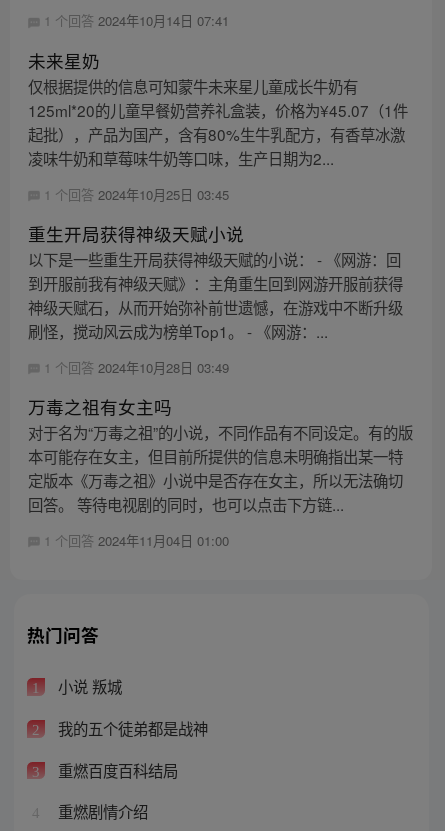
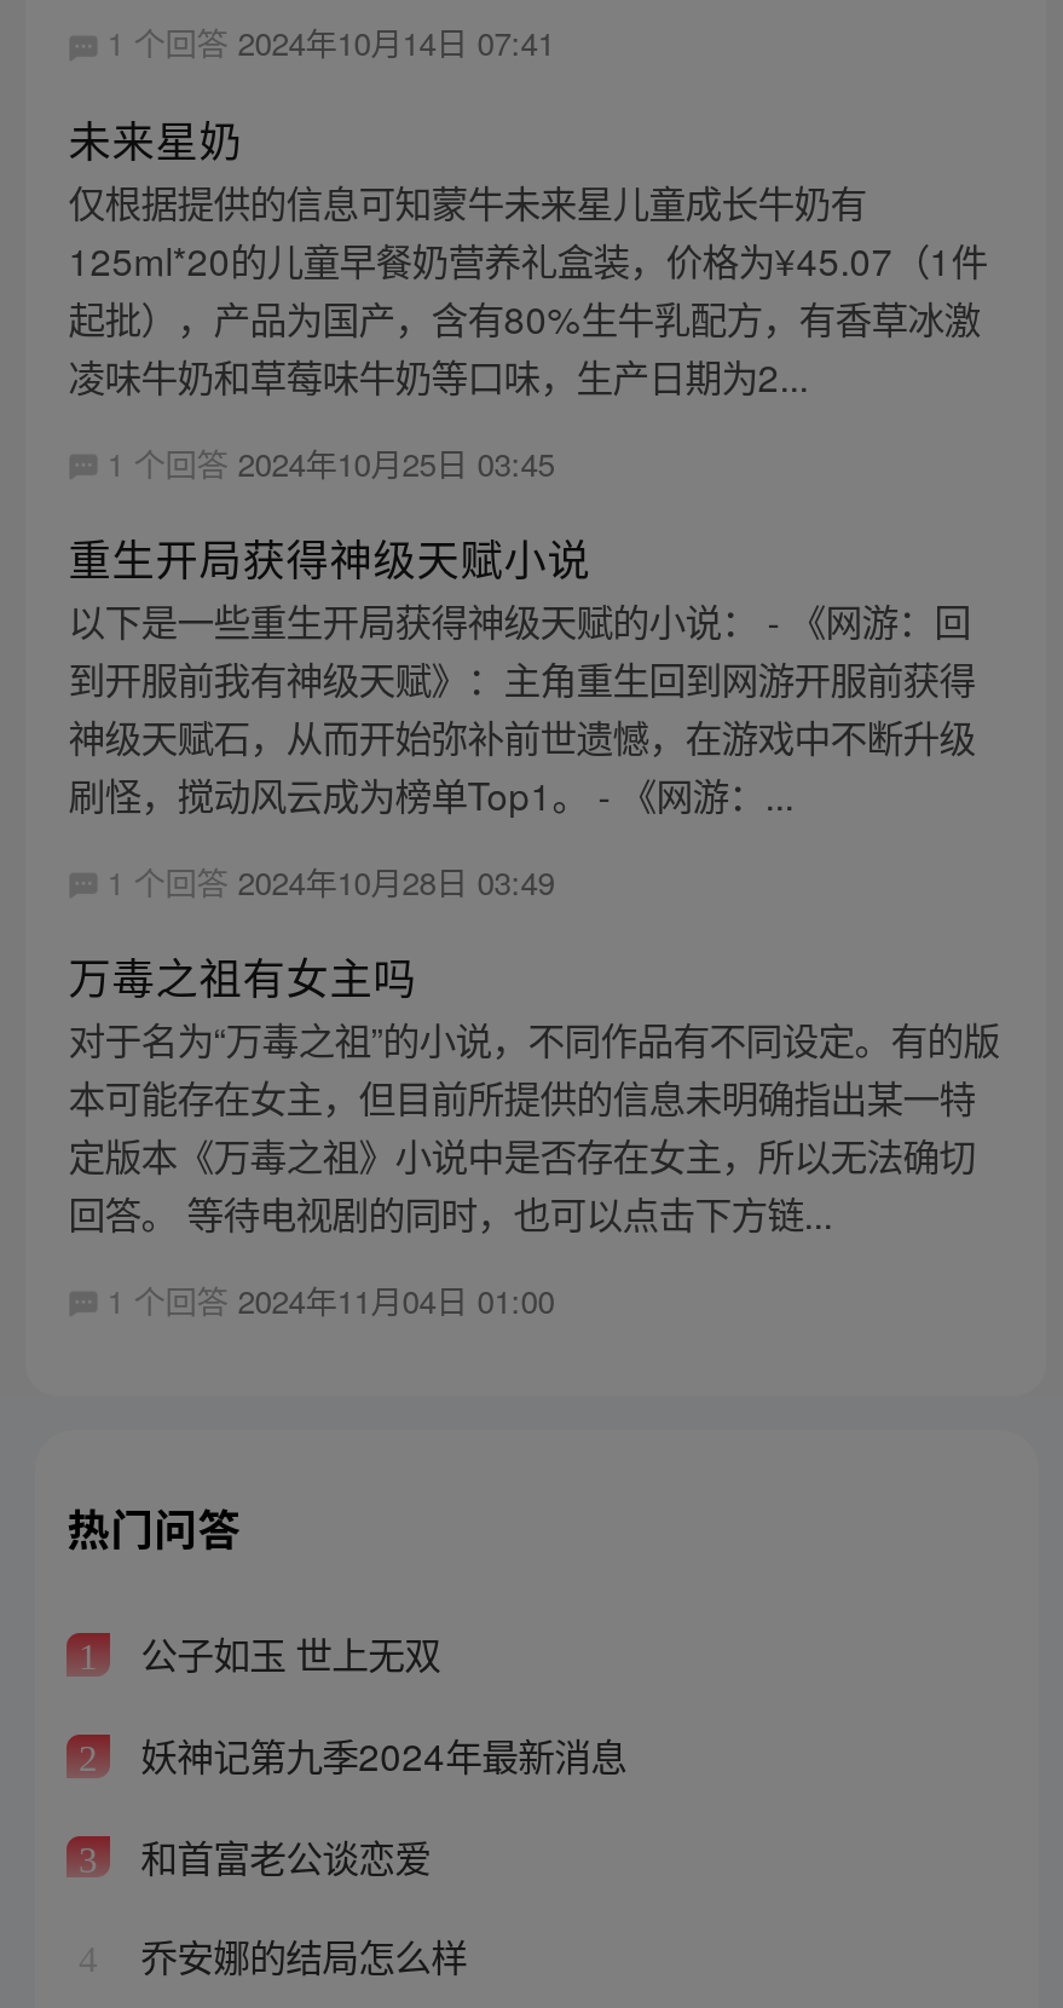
- 小说 叛城
+ 公子如玉 世上无双

- 我的五个徒弟都是战神
+ 妖神记第九季2024年最新消息

- 重燃百度百科结局
+ 和首富老公谈恋爱

- 重燃剧情介绍
+ 乔安娜的结局怎么样
